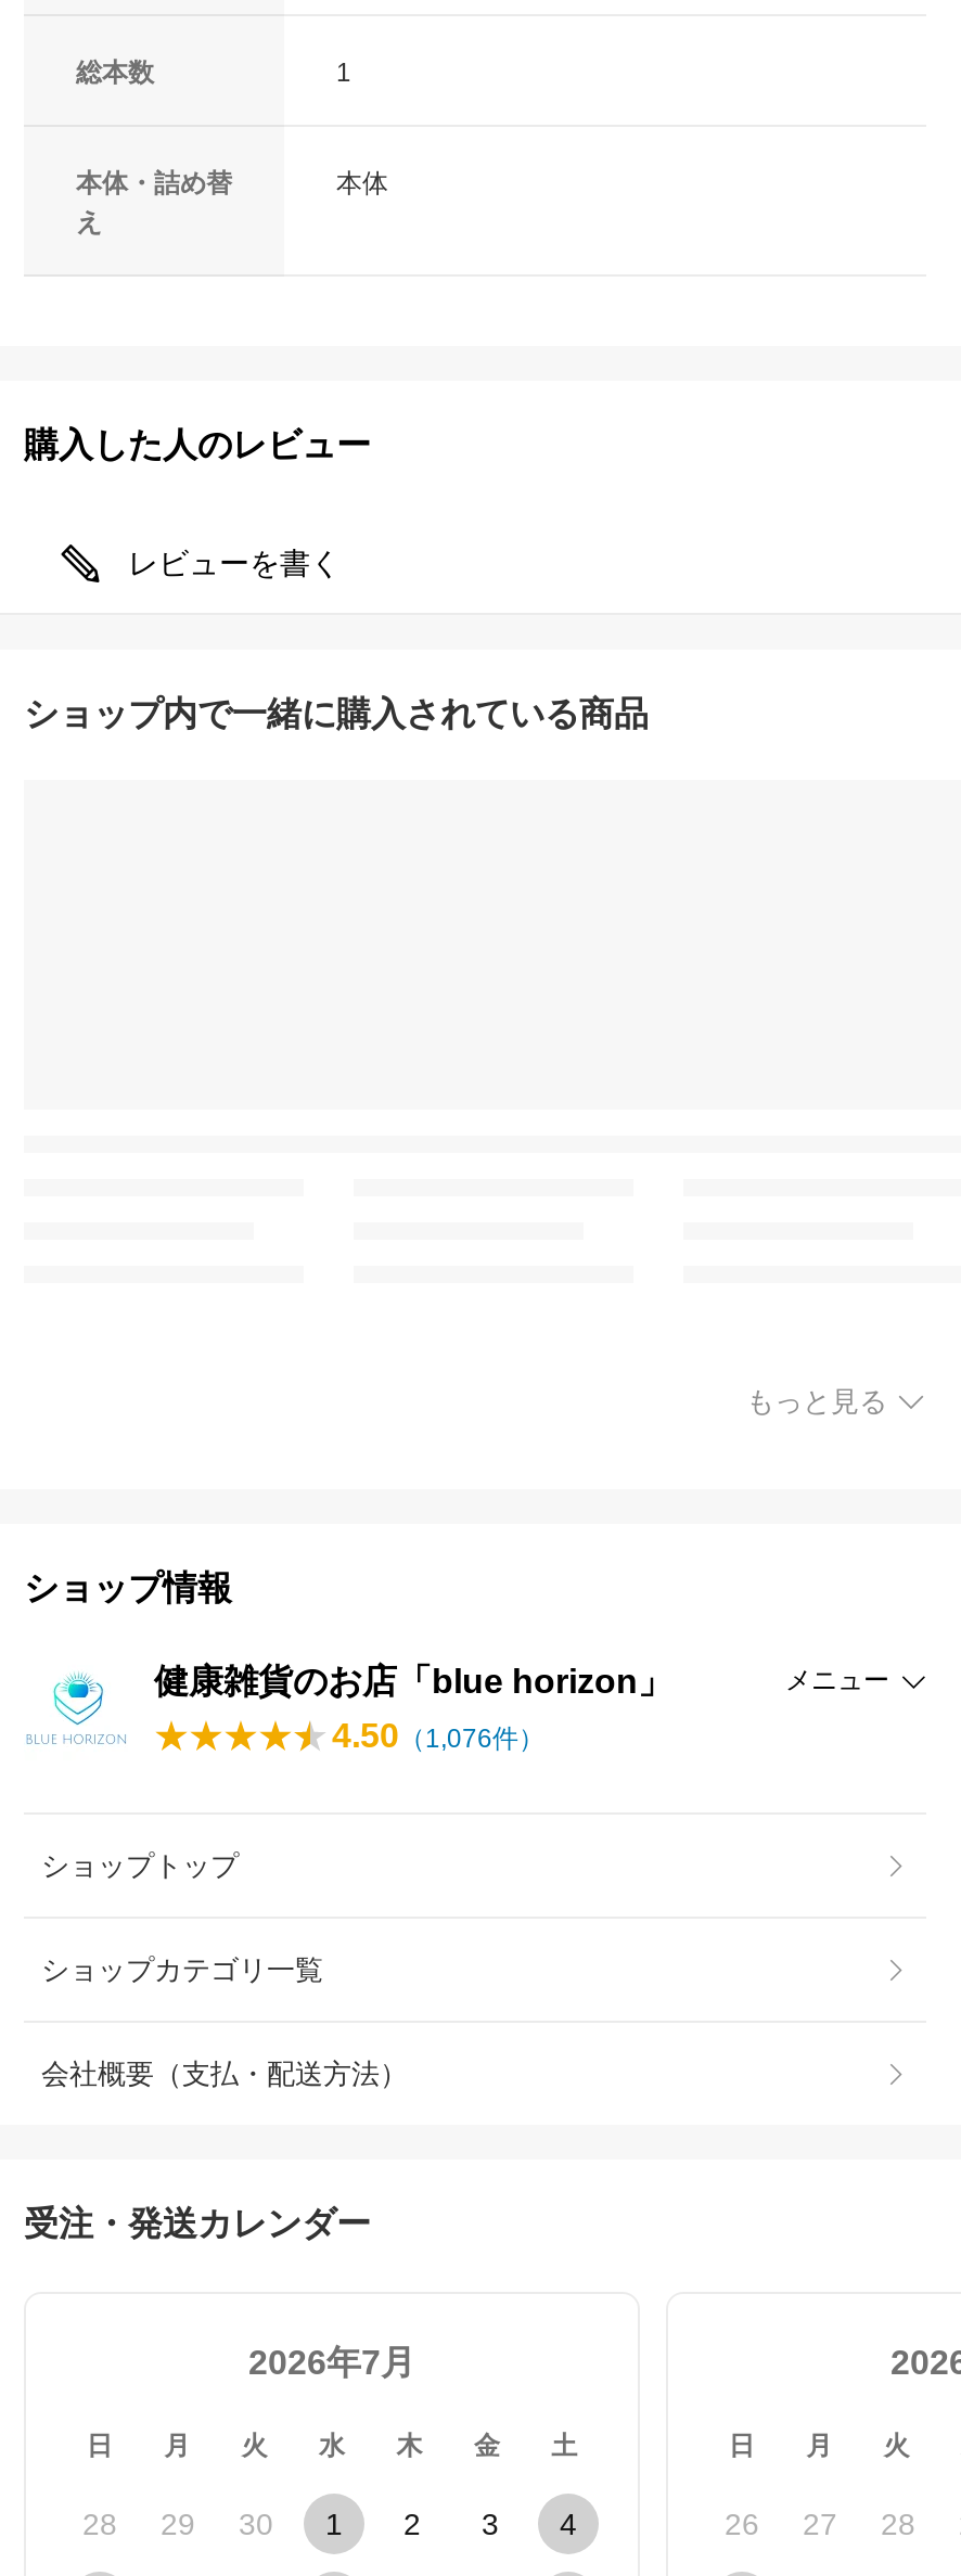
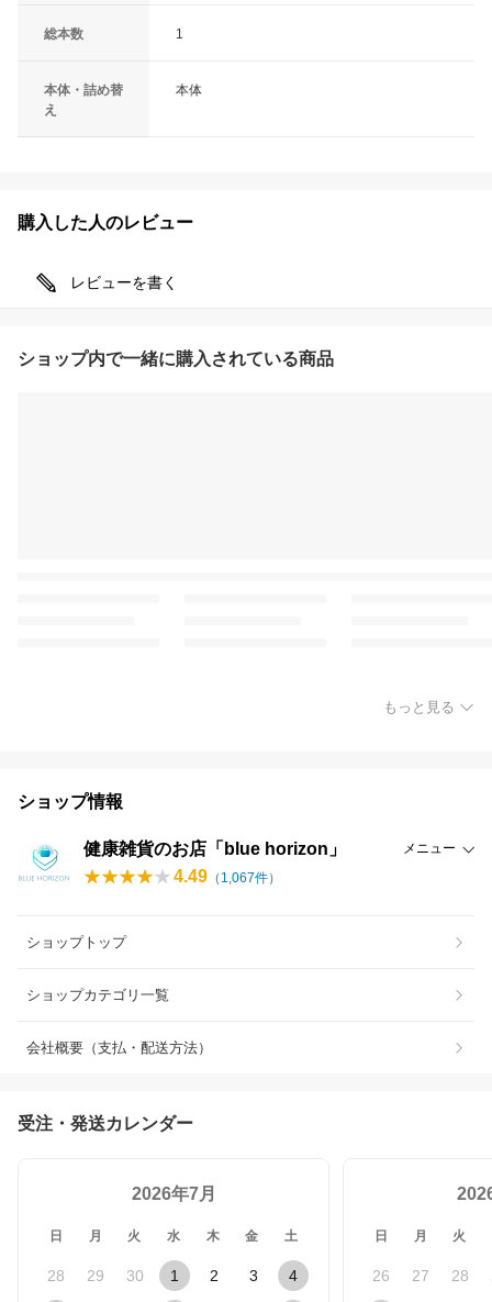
- 4.50（1,076件）
+ 4.49（1,067件）
